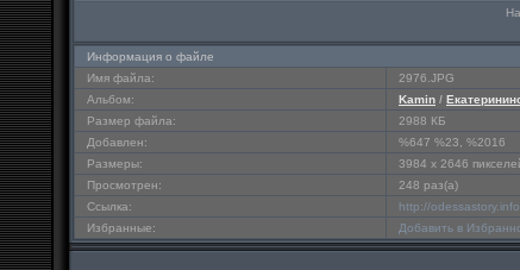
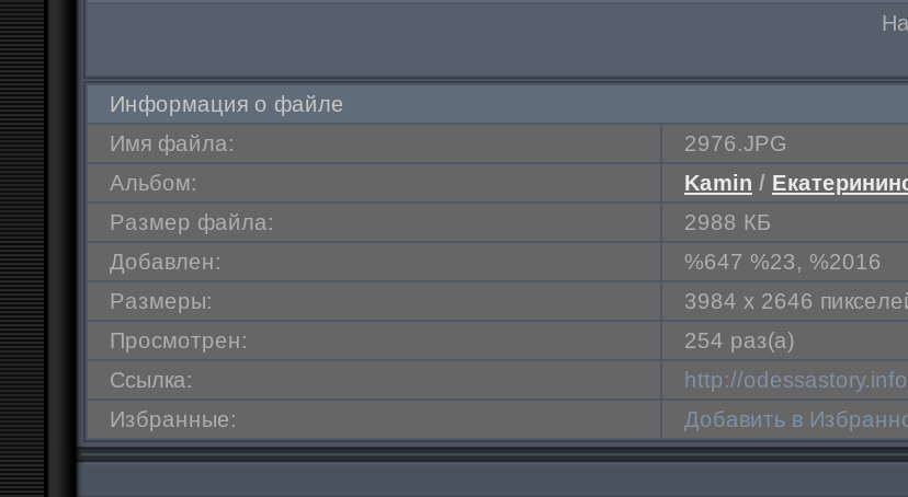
- 248 раз(а)
+ 254 раз(а)
